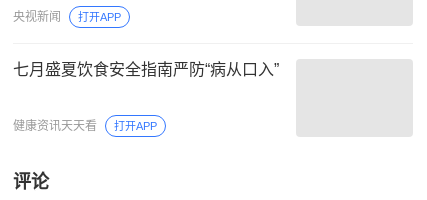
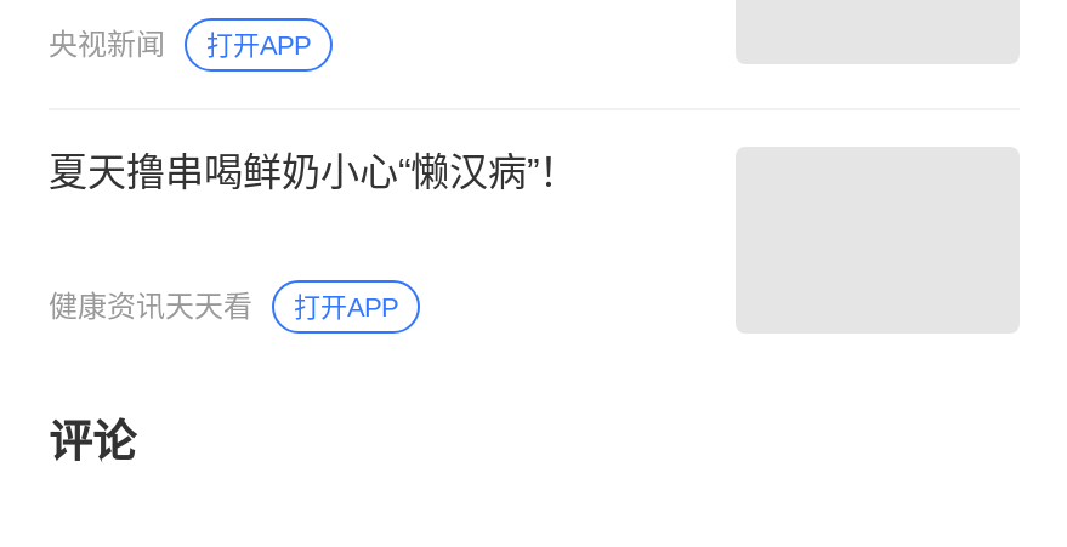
- 七月盛夏饮食安全指南严防“病从口入”
+ 夏天撸串喝鲜奶小心“懒汉病”！
